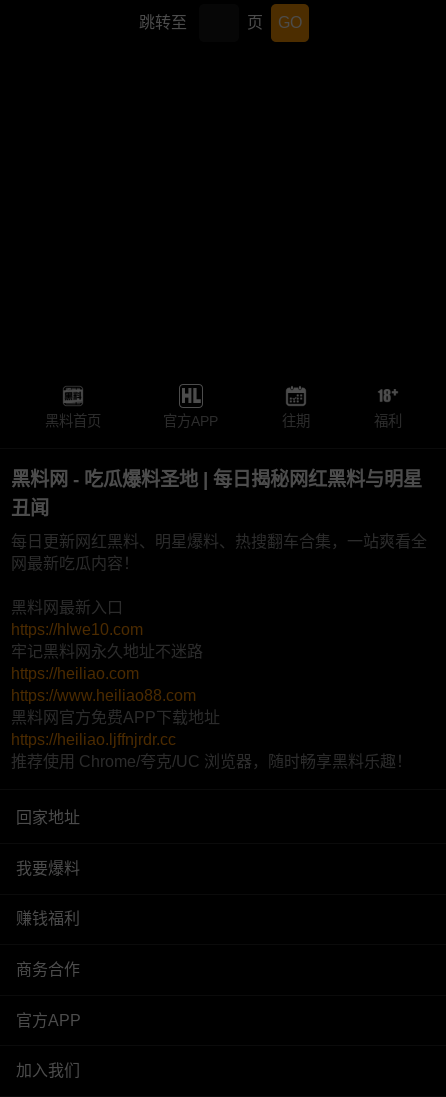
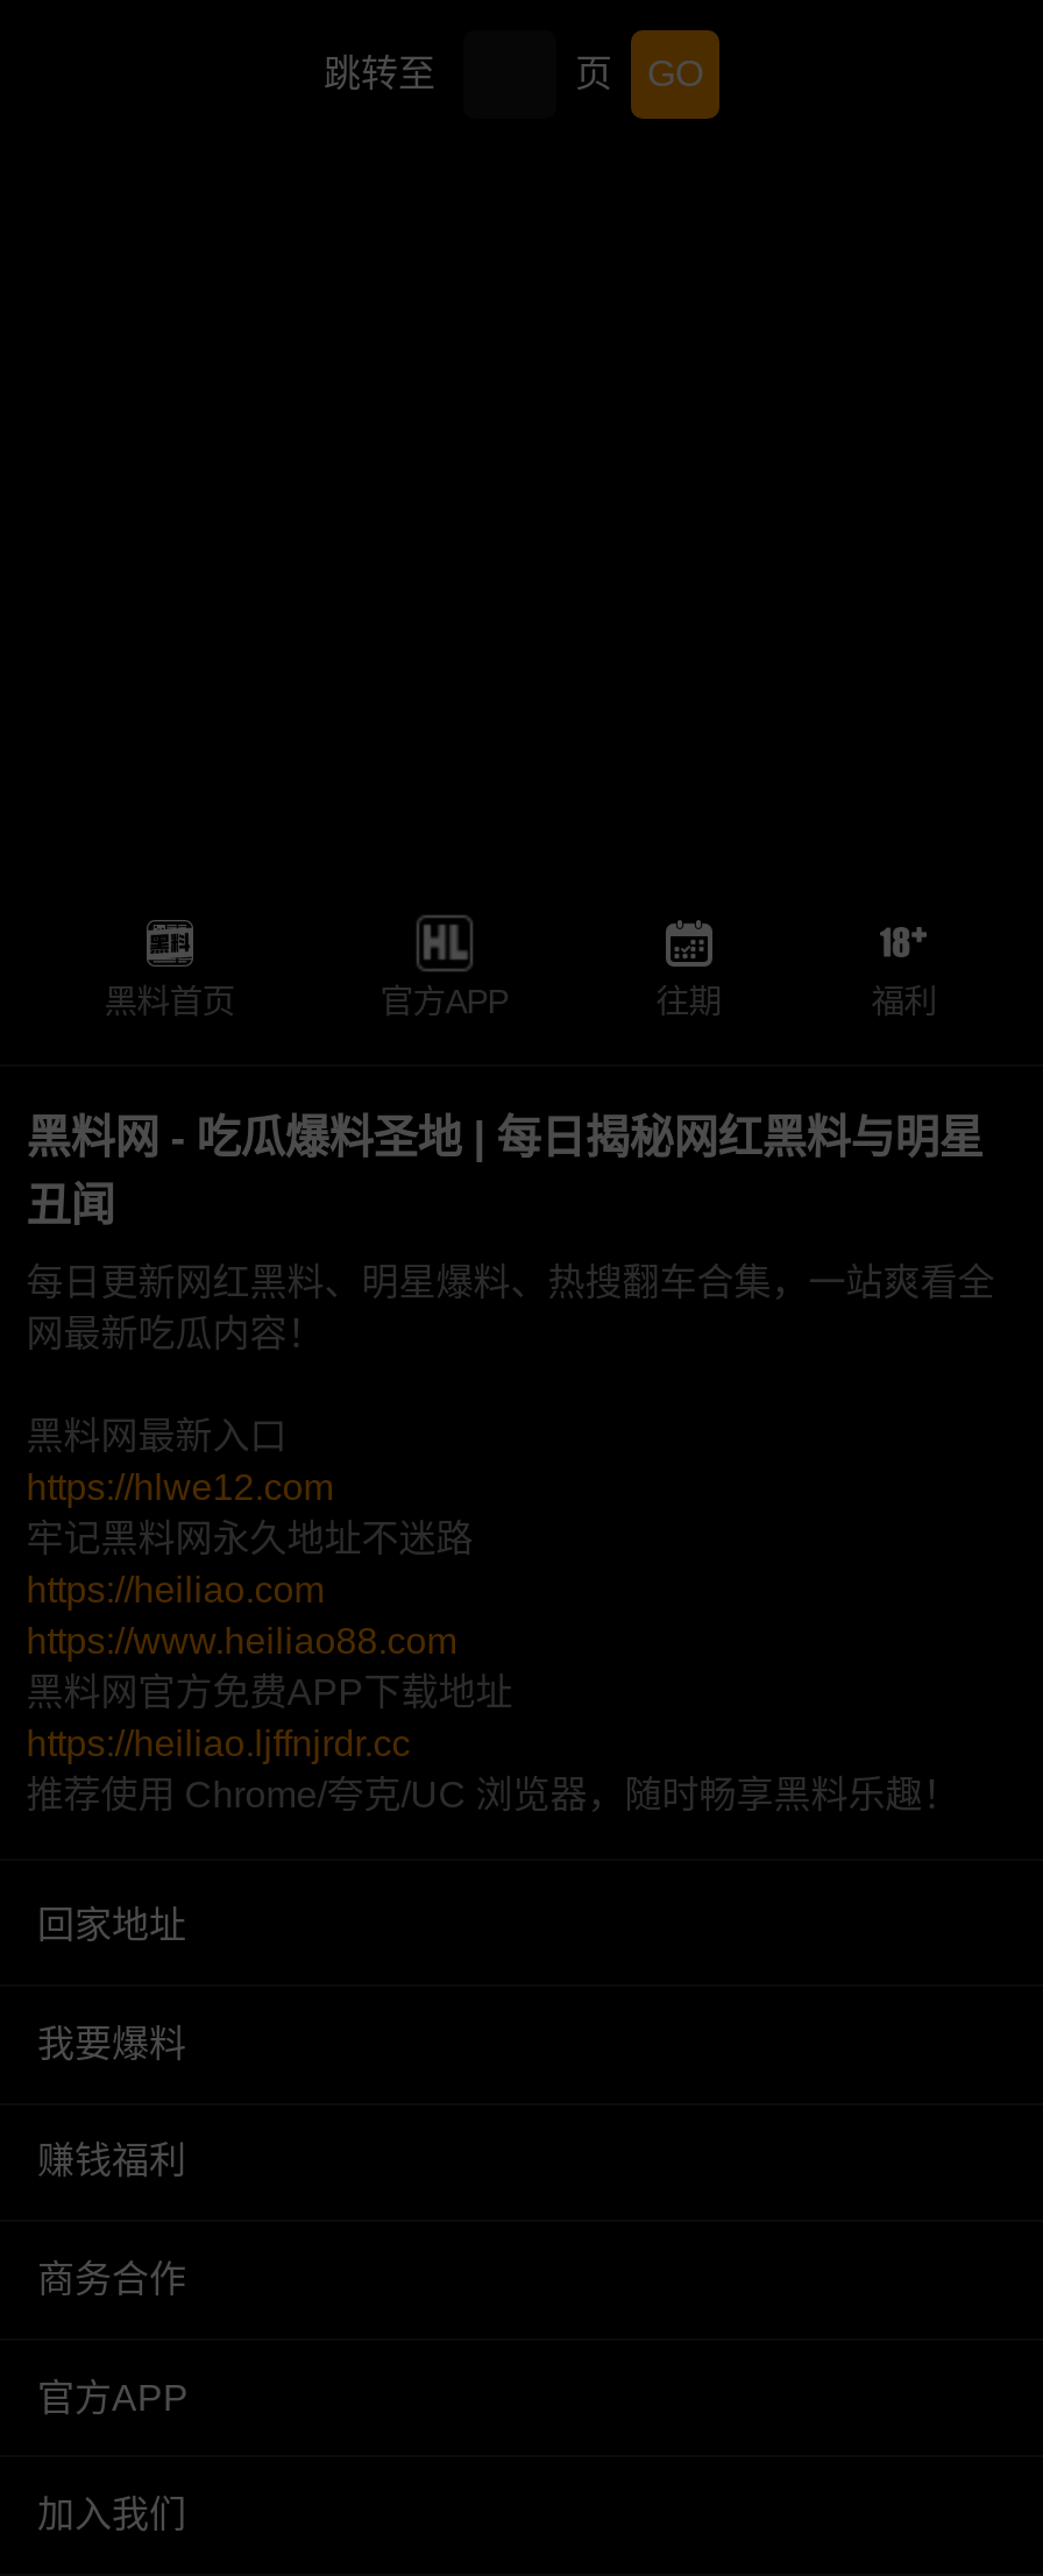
- https://hlwe10.com
+ https://hlwe12.com
